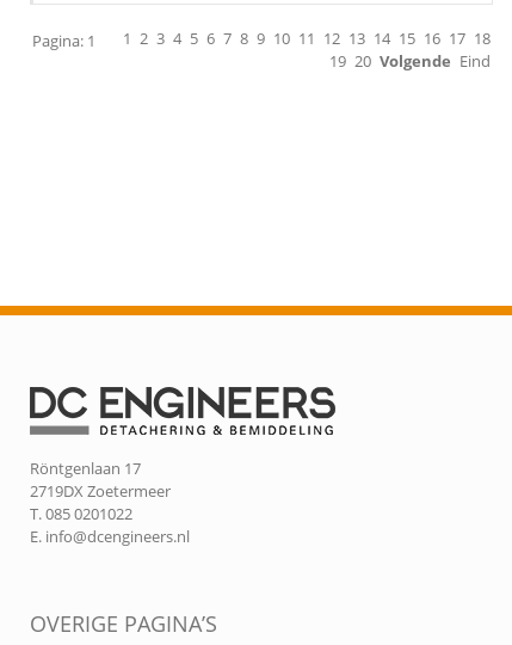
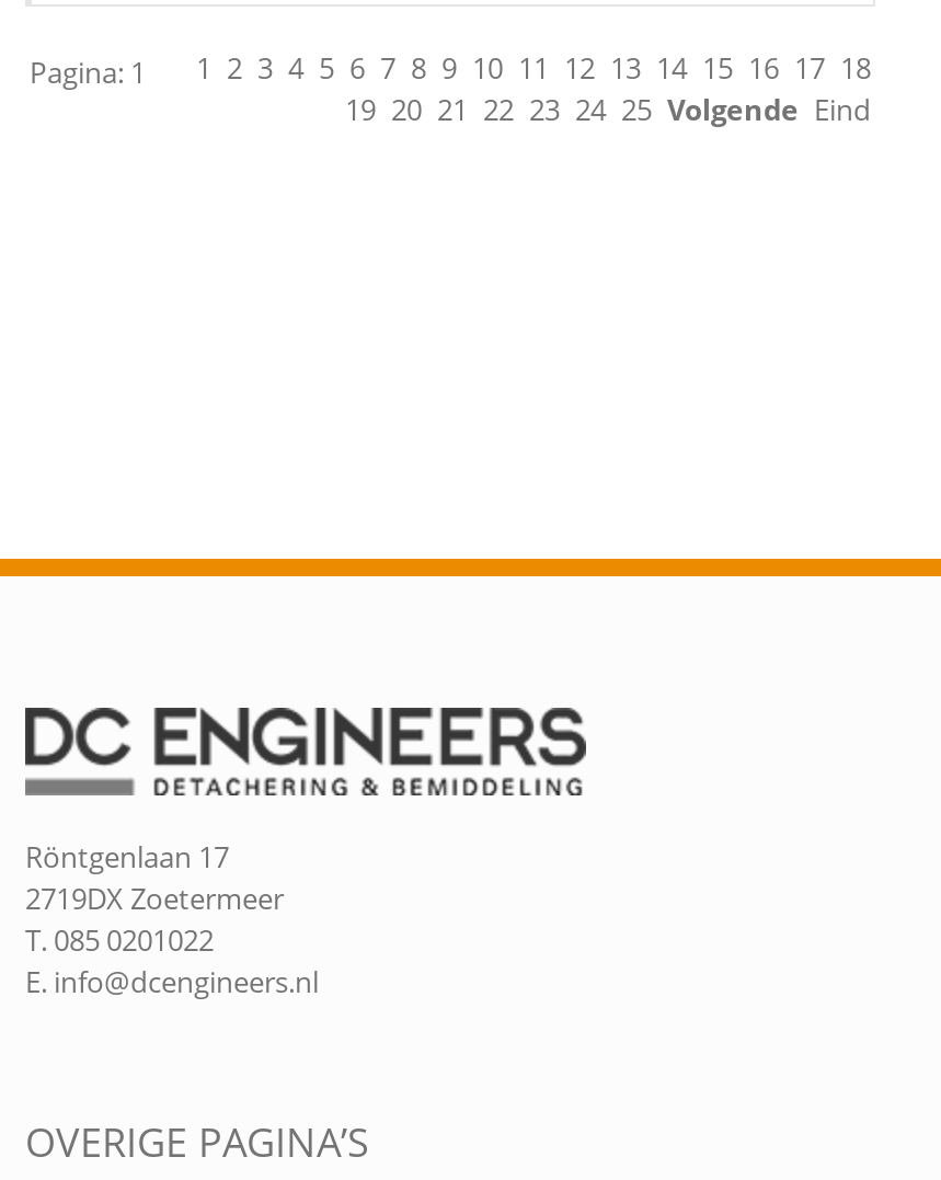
- 19 20 Volgende Eind
+ 19 20 21 22 23 24 25 Volgende Eind
